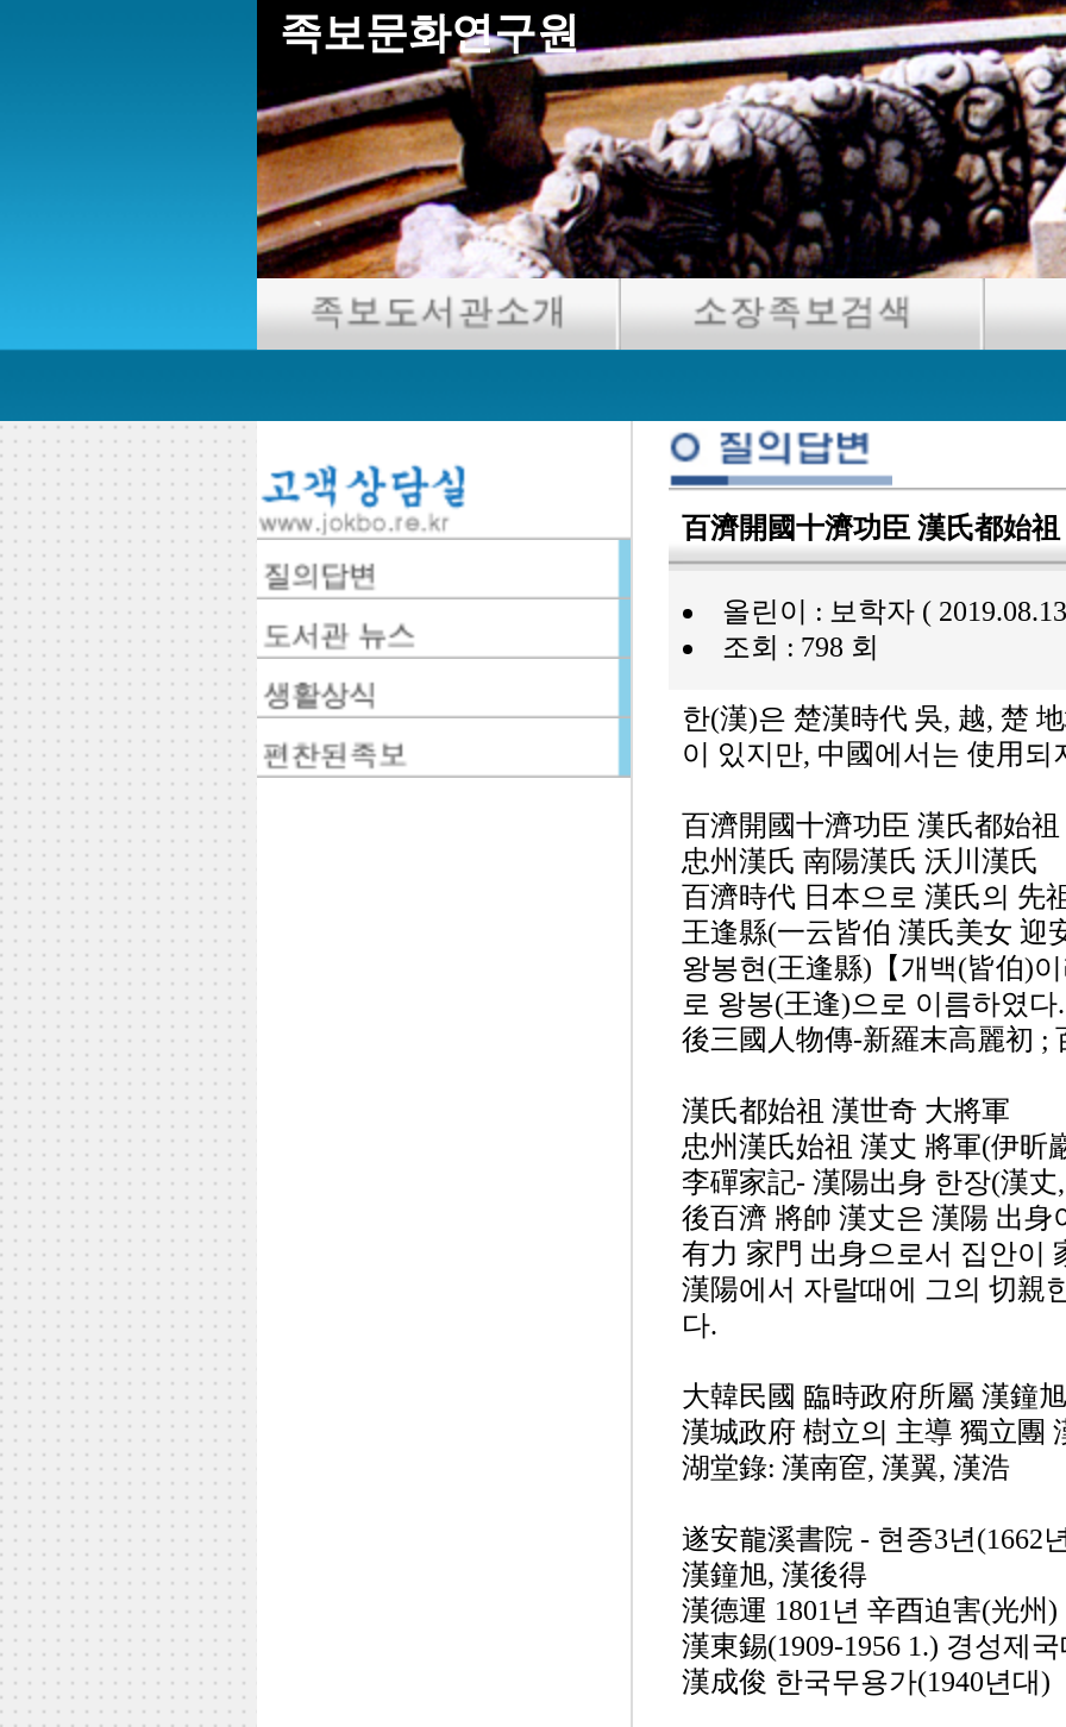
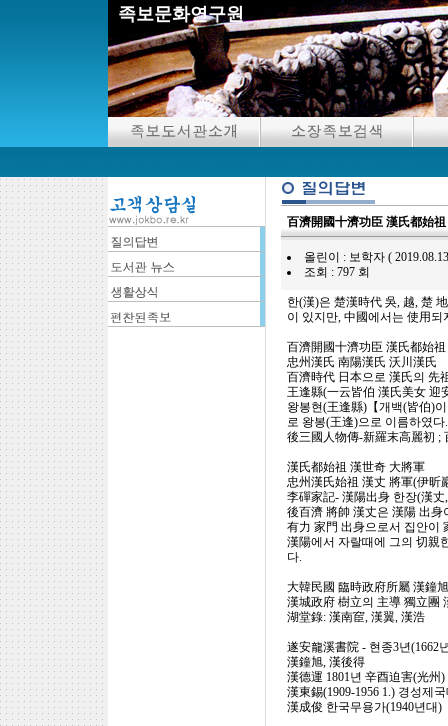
- 조회 : 798 회
+ 조회 : 797 회
